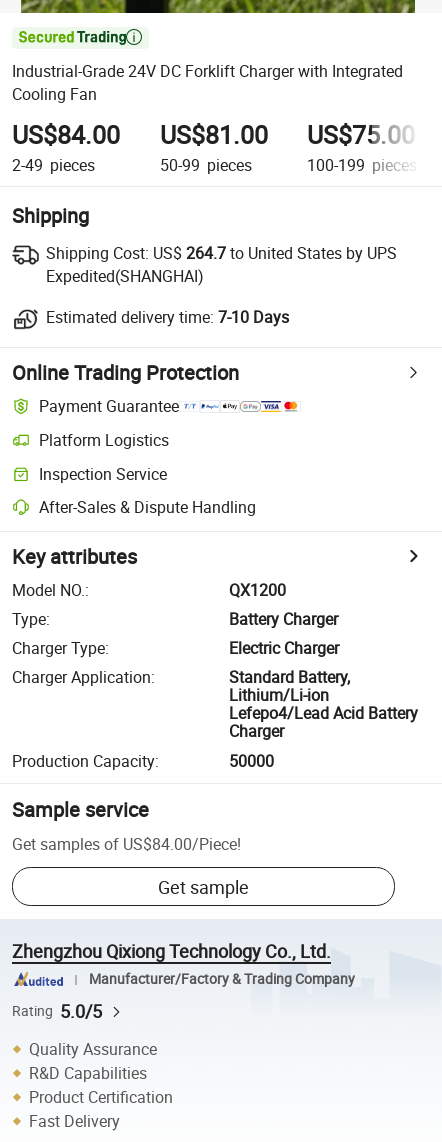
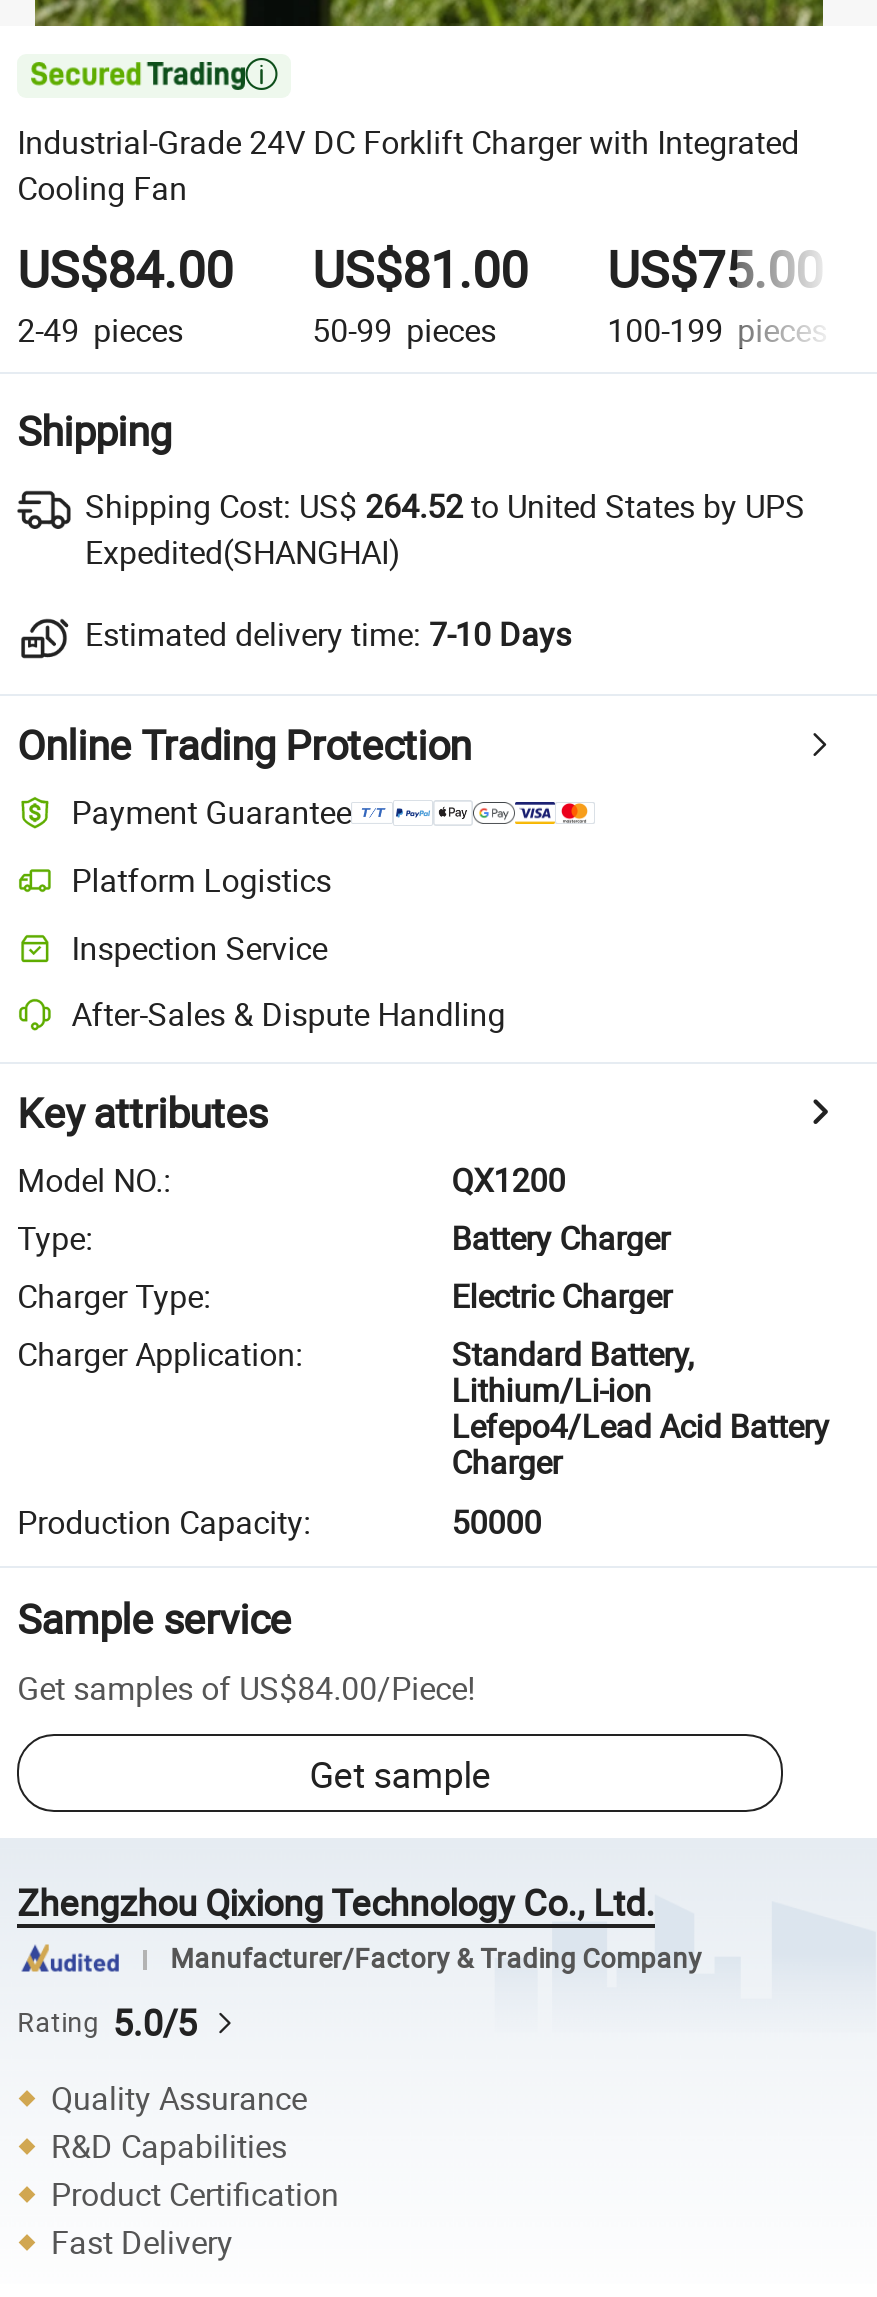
- Shipping Cost: US$264.7 to United States by UPS
+ Shipping Cost: US$264.52 to United States by UPS
